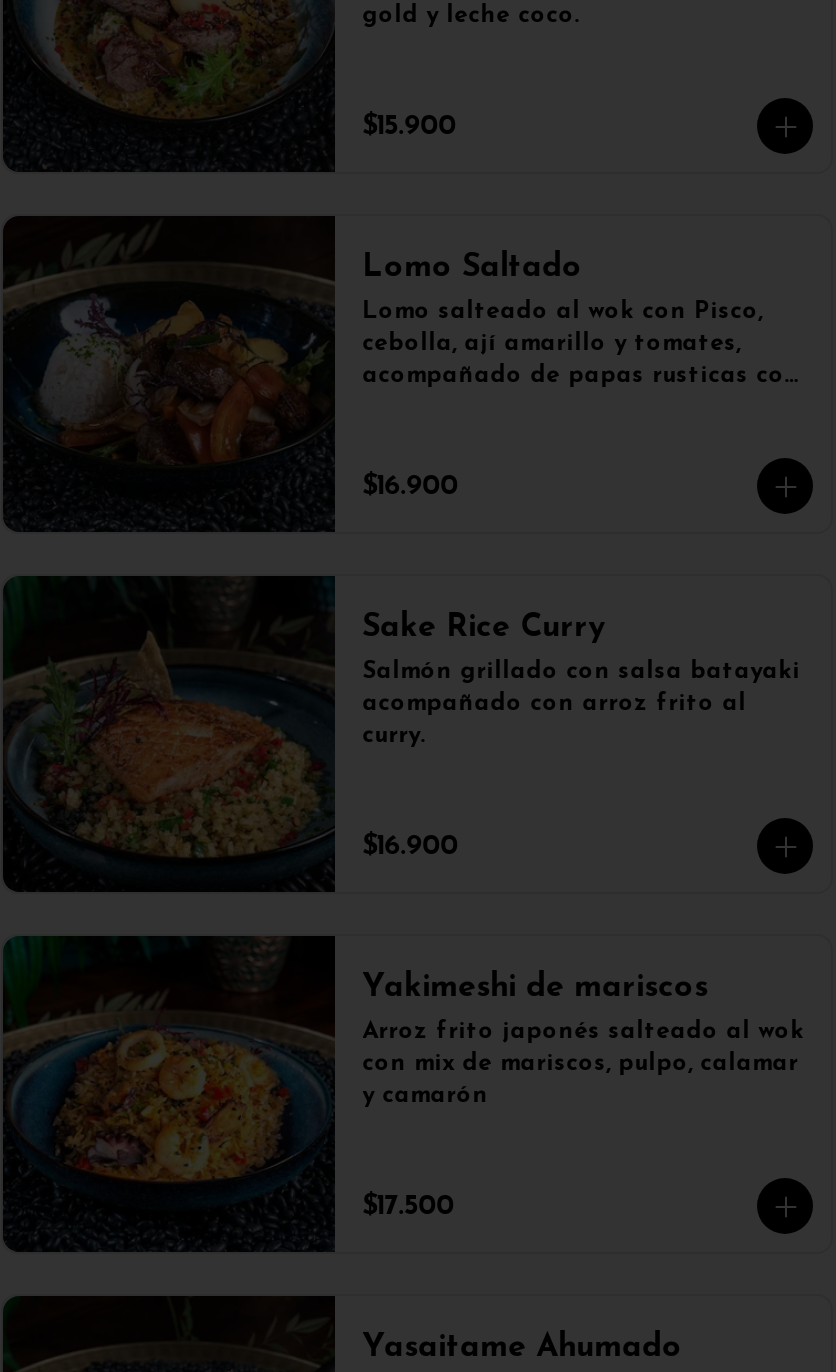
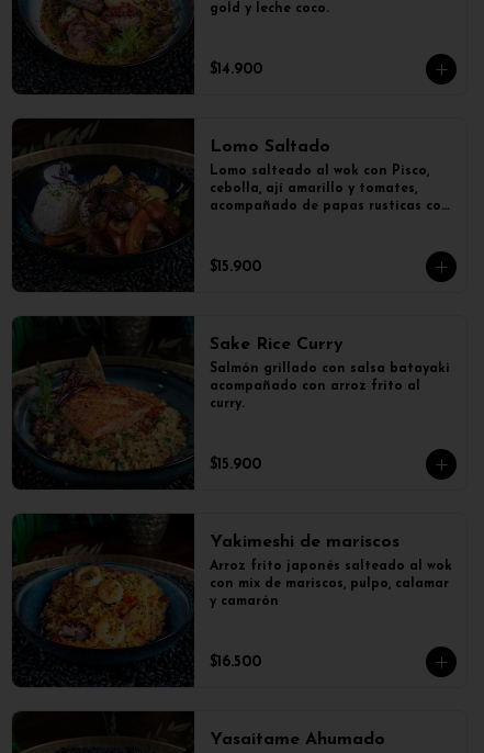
- $15.900
+ $14.900

- $16.900
+ $15.900

- $16.900
+ $15.900

- $17.500
+ $16.500
